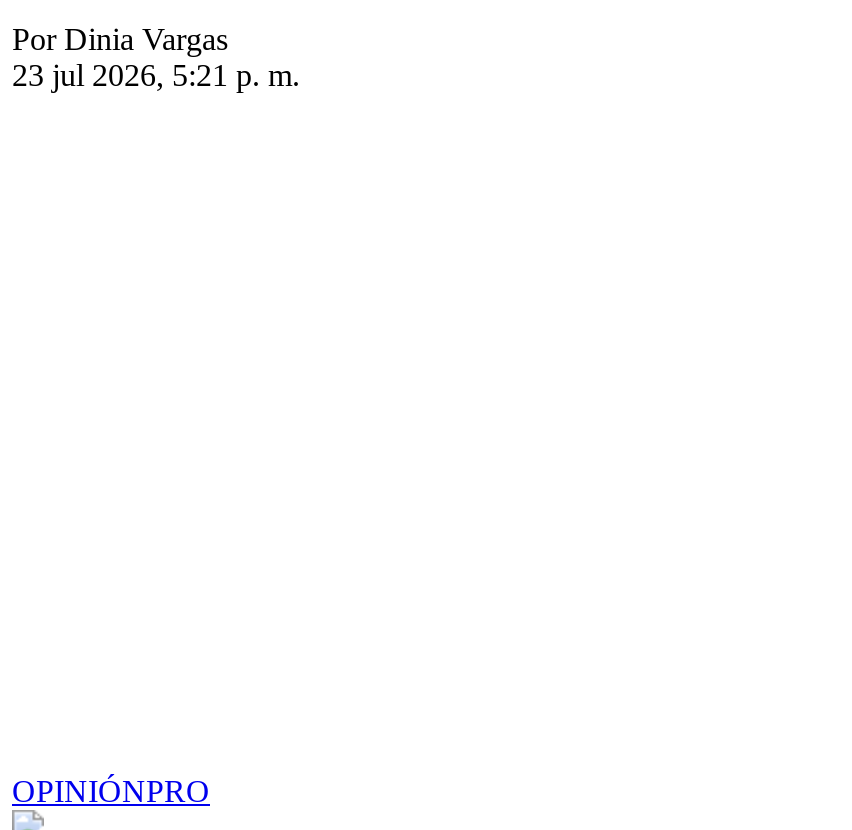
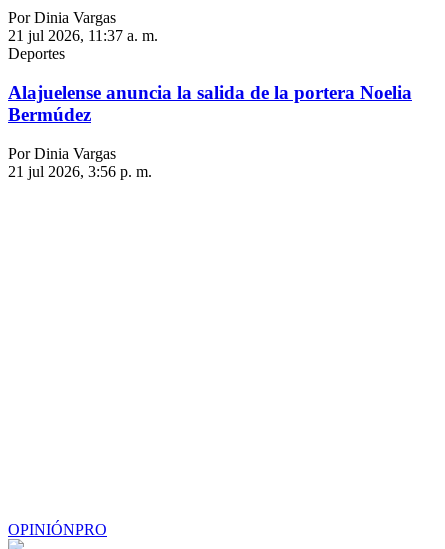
- 23 jul 2026, 5:21 p. m.
+ 21 jul 2026, 11:37 a. m.
+ Deportes
+ Alajuelense anuncia la salida de la portera Noelia
+ Bermúdez
+ Por Dinia Vargas
+ 21 jul 2026, 3:56 p. m.
